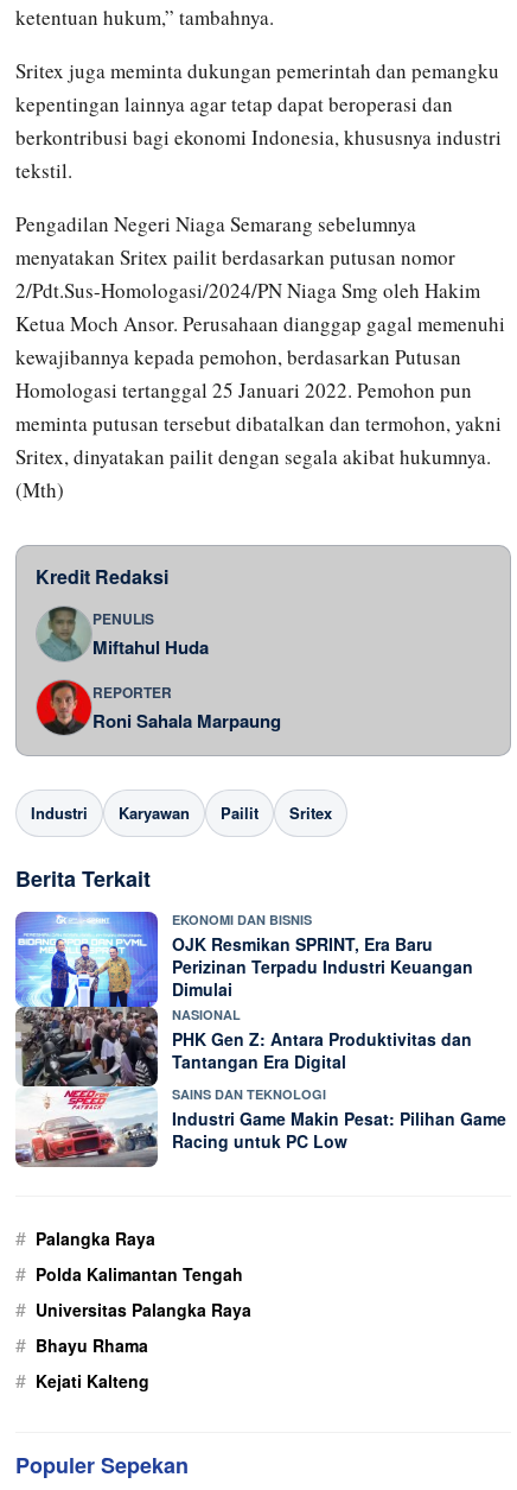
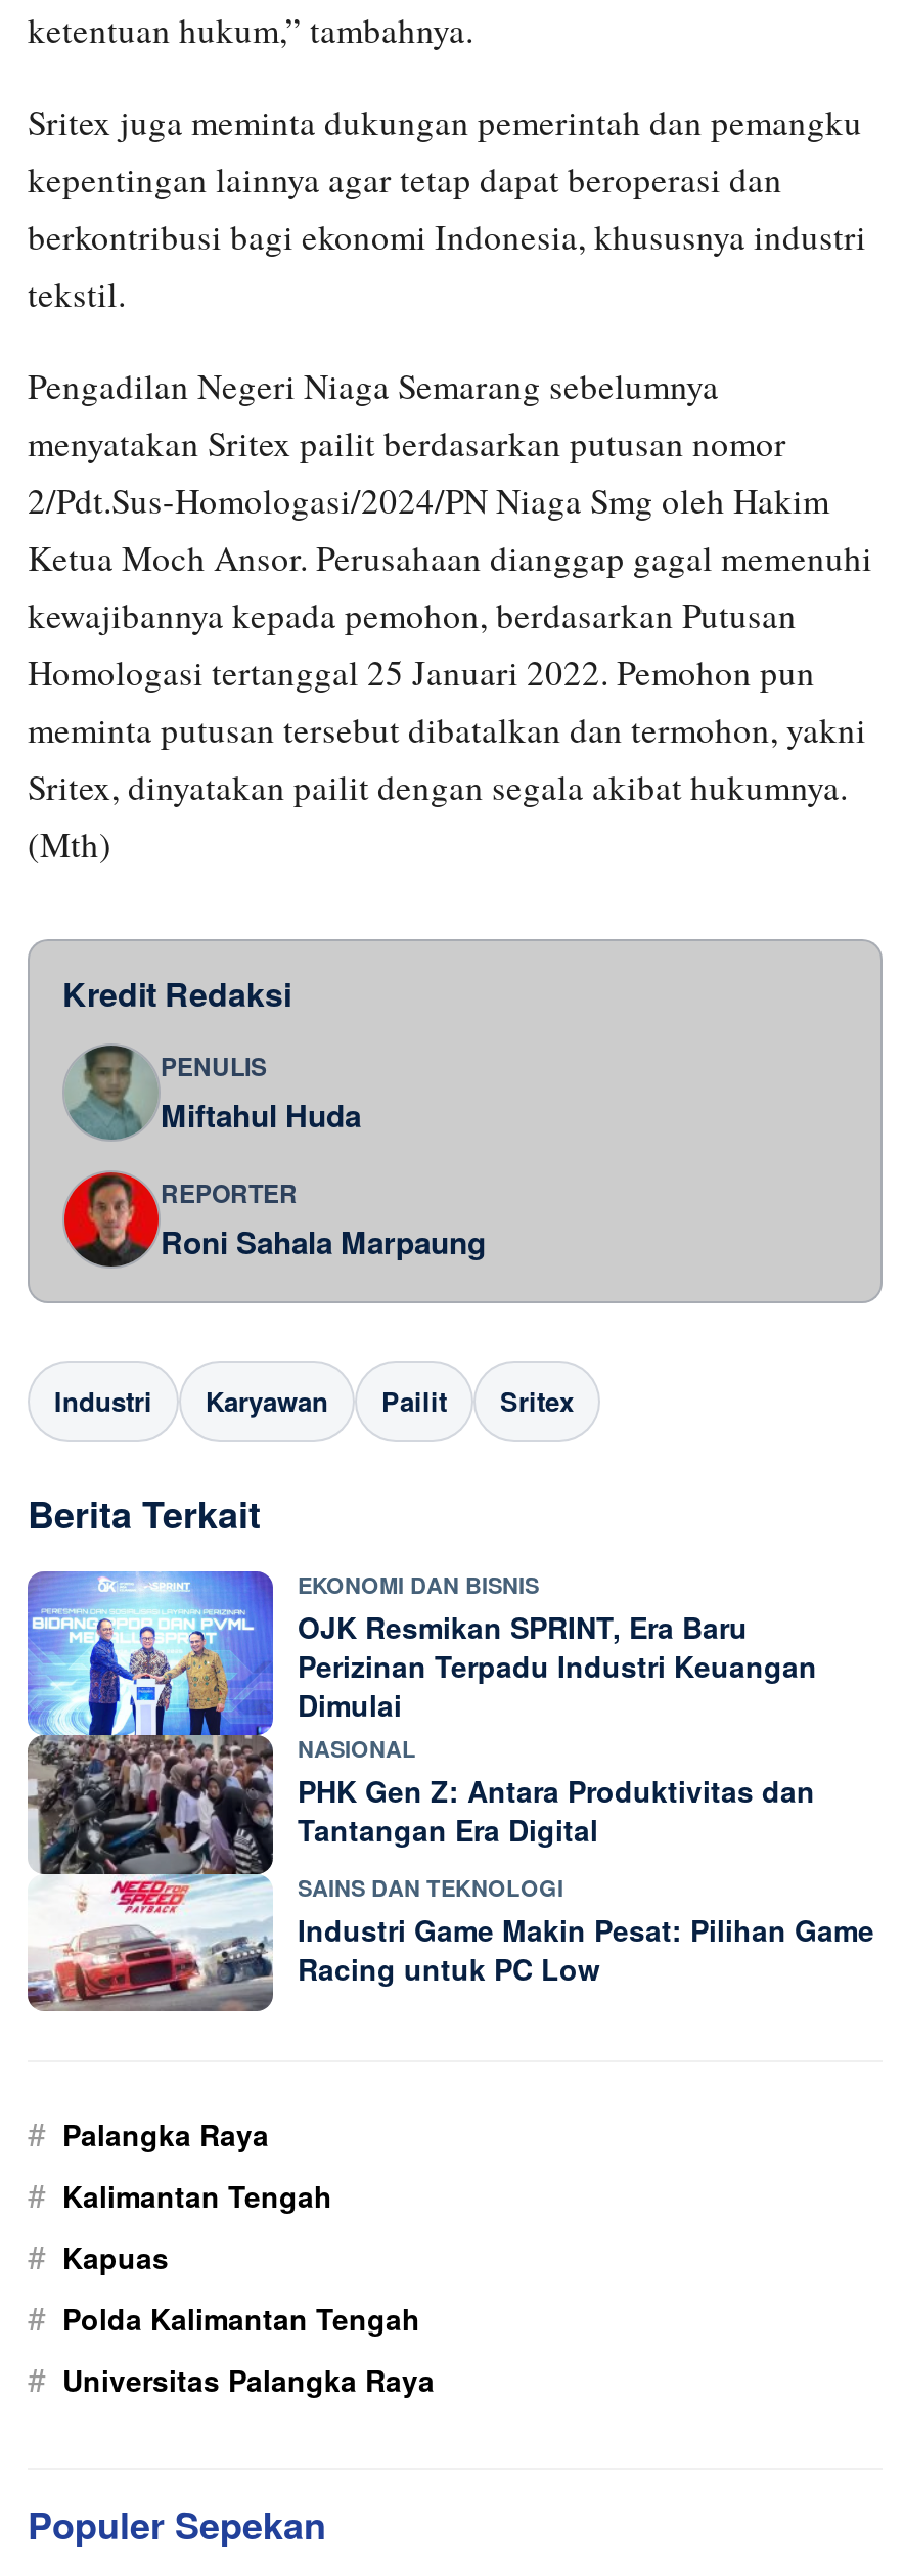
+ # Kalimantan Tengah
+ # Kapuas

moved down: # Polda Kalimantan Tengah | # Universitas Palangka Raya

- # Bhayu Rhama
- # Kejati Kalteng
